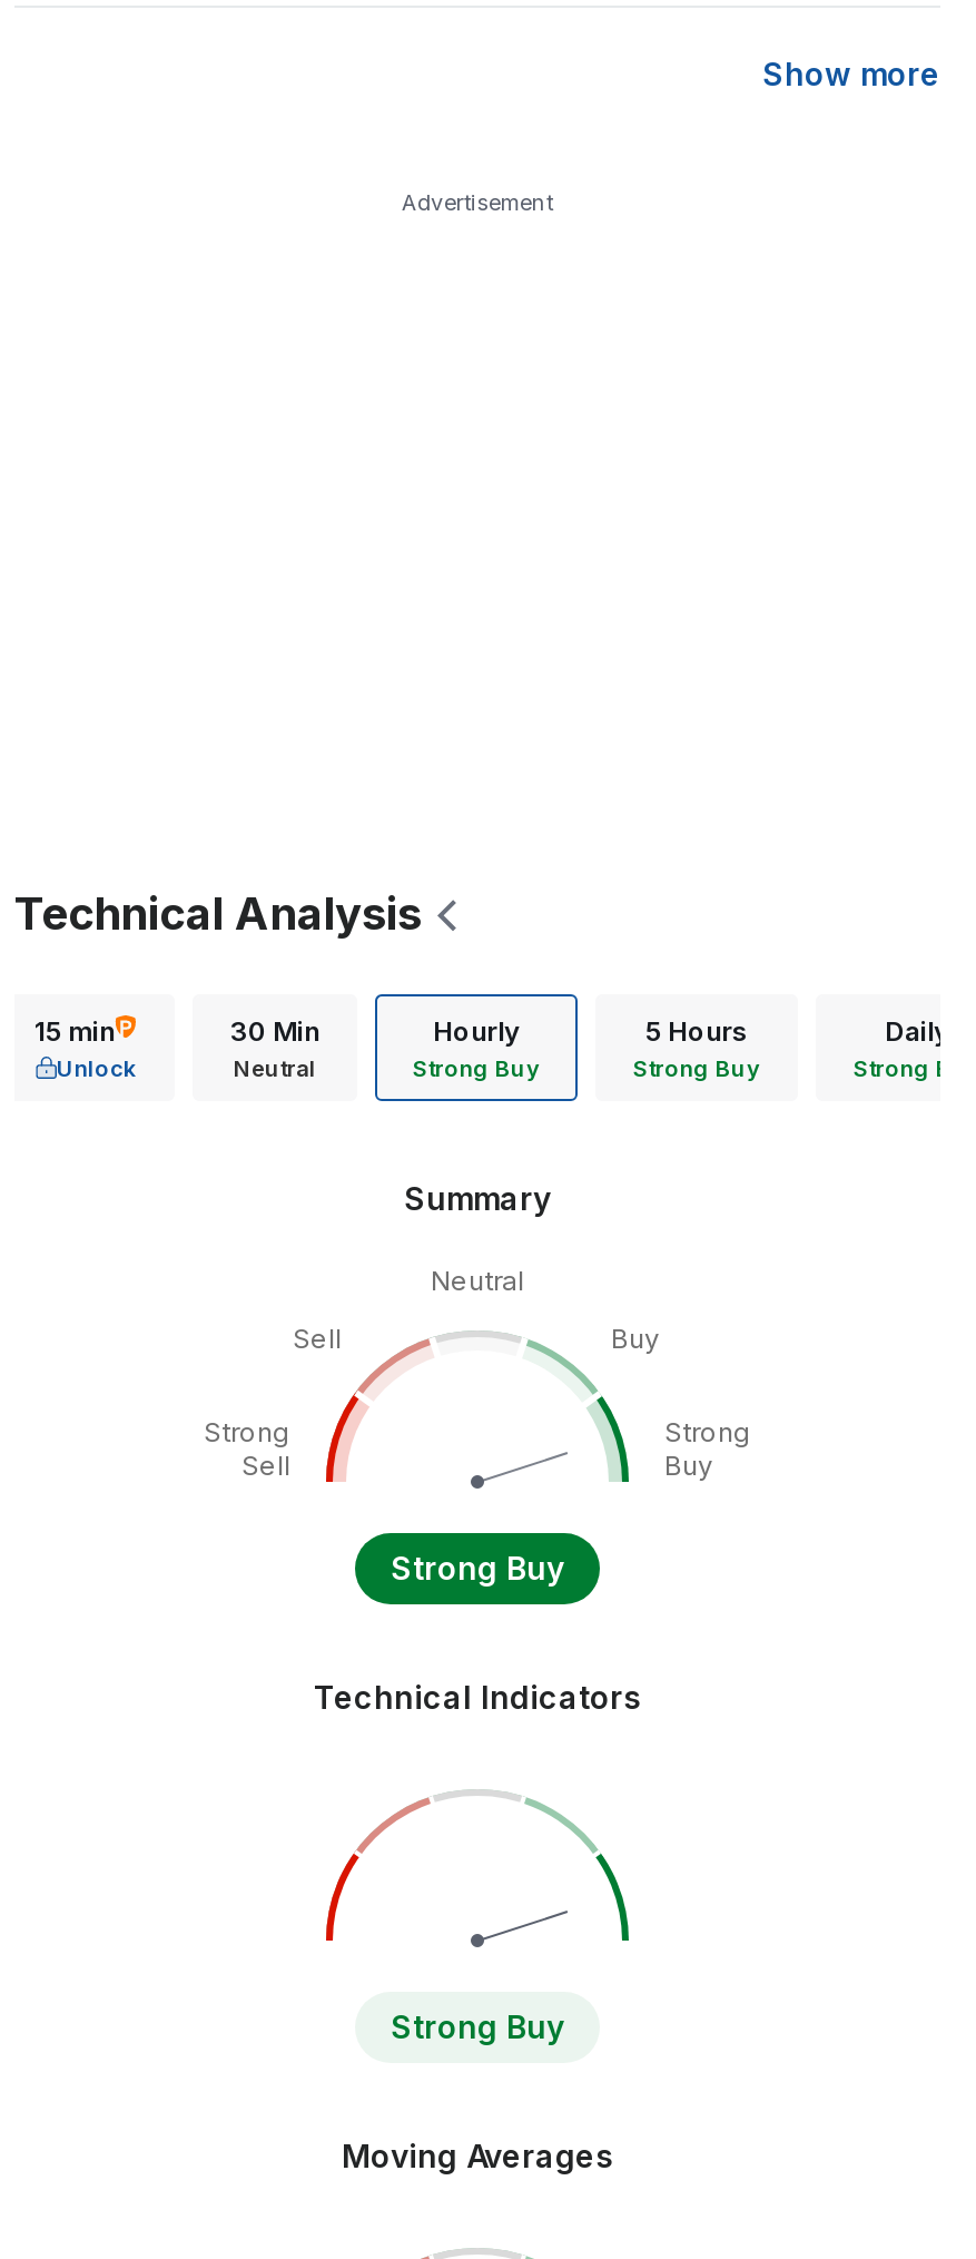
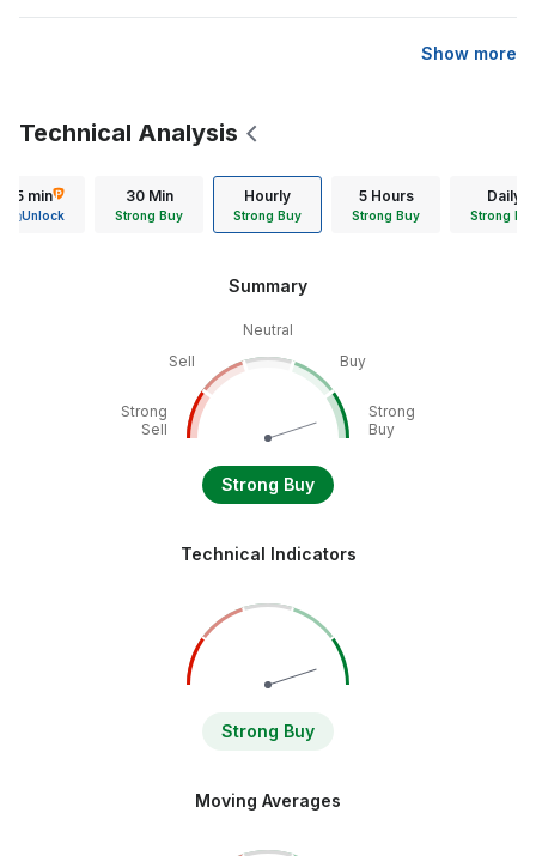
- Advertisement

- Neutral
+ Strong Buy
